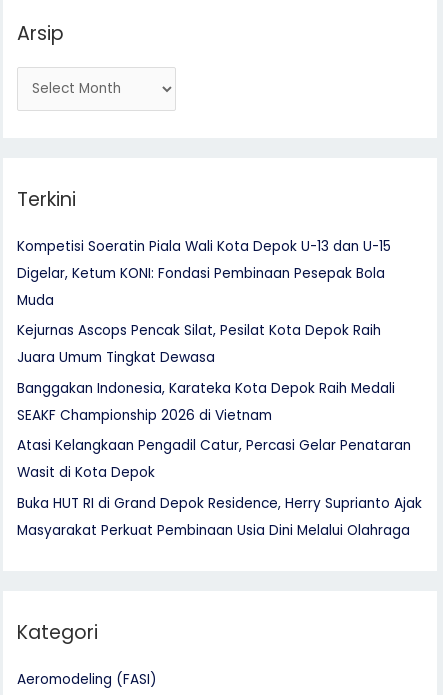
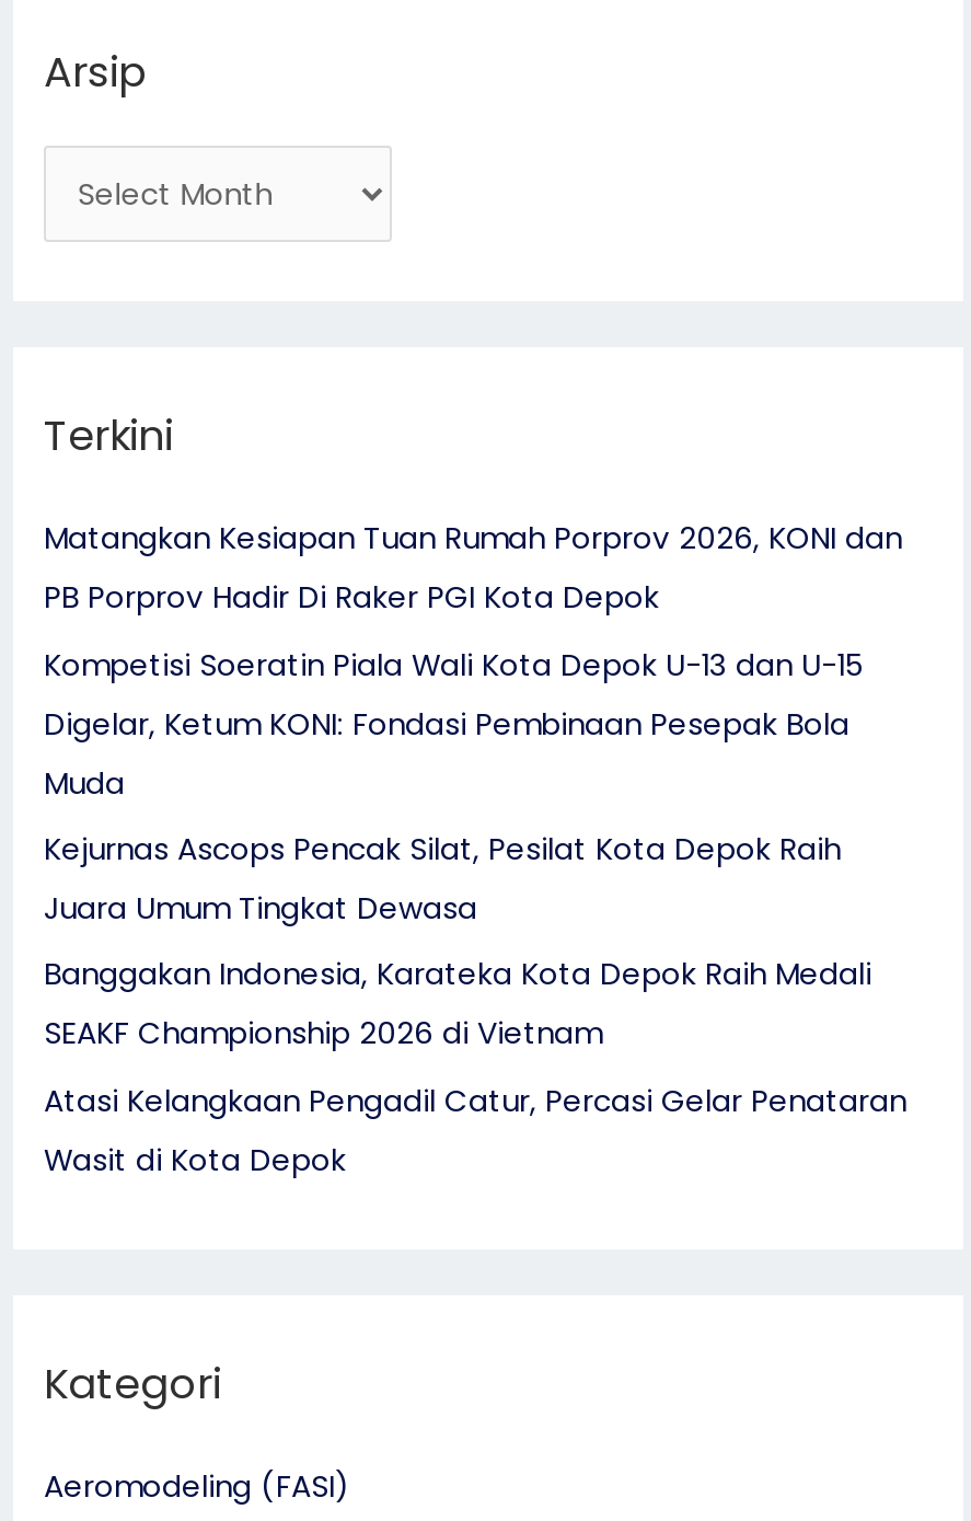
+ Matangkan Kesiapan Tuan Rumah Porprov 2026, KONI dan
+ PB Porprov Hadir Di Raker PGI Kota Depok

moved down: Kompetisi Soeratin Piala Wali Kota Depok U-13 dan U-15 | Digelar, Ketum KONI: Fondasi Pembinaan Pesepak Bola | Muda | ... | Atasi Kelangkaan Pengadil Catur, Percasi Gelar Penataran | Wasit di Kota Depok

- Buka HUT RI di Grand Depok Residence, Herry Suprianto Ajak
- Masyarakat Perkuat Pembinaan Usia Dini Melalui Olahraga
